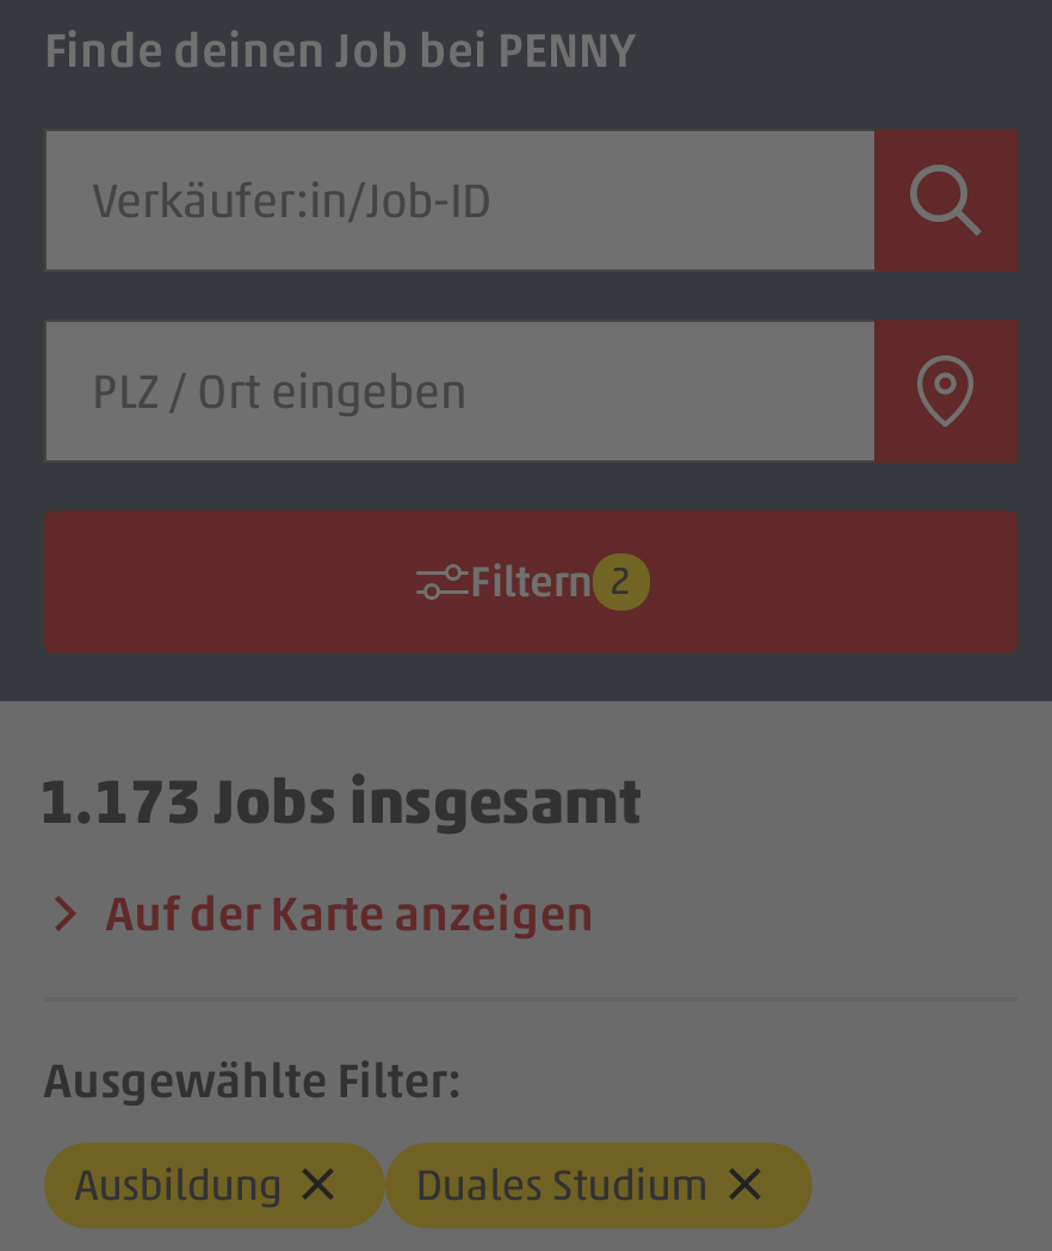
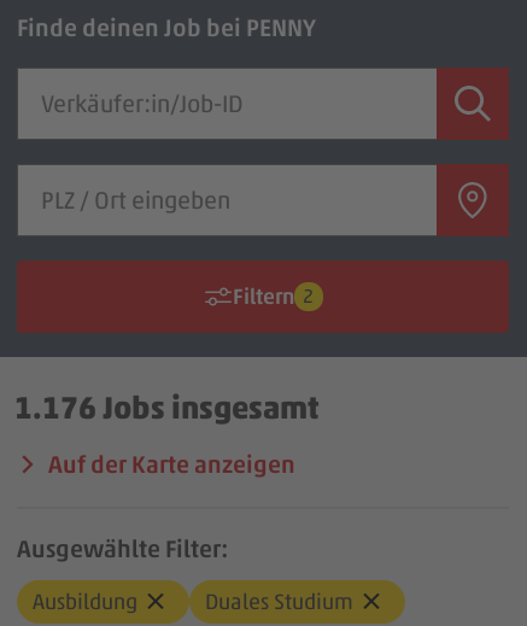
- 1.173 Jobs insgesamt
+ 1.176 Jobs insgesamt
